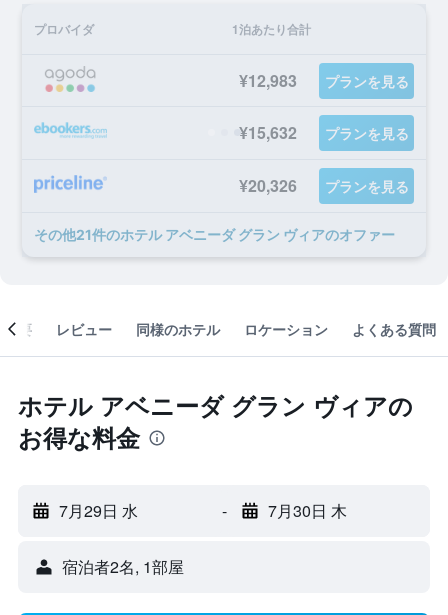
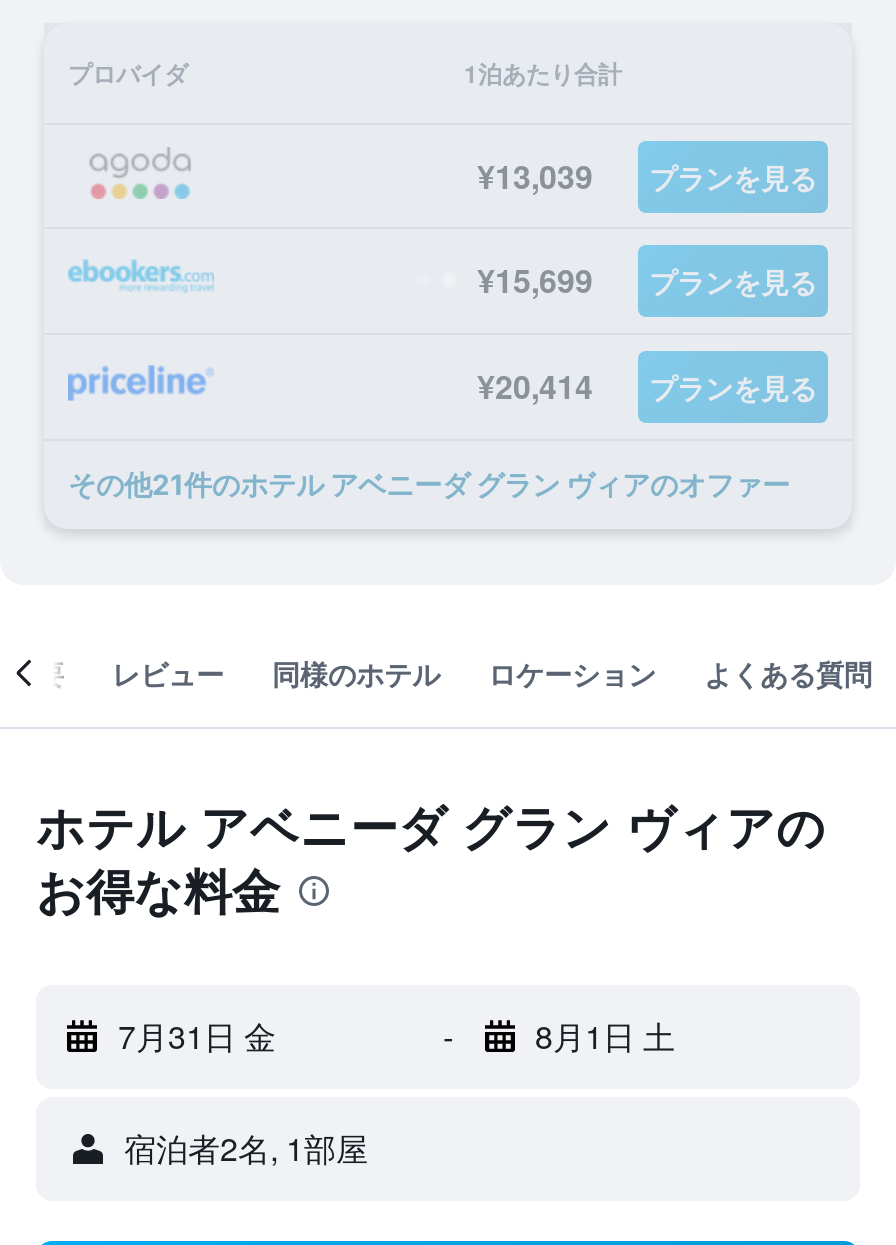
- ¥12,983 プランを見る
+ ¥13,039 プランを見る

- ¥15,632 プランを見る
+ ¥15,699 プランを見る

- ¥20,326 プランを見る
+ ¥20,414 プランを見る

- 7月29日 水
+ 7月31日 金

- 7月30日 木
+ 8月1日 土
